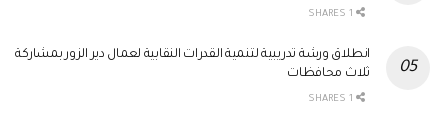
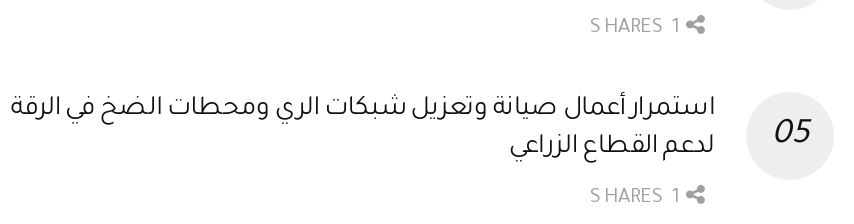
- انطلاق ورشة تدريبية لتنمية القدرات النقابية لعمال دير الزور بمشاركة
- ثلاث محافظات
+ استمرار أعمال صيانة وتعزيل شبكات الري ومحطات الضخ في الرقة
+ لدعم القطاع الزراعي
